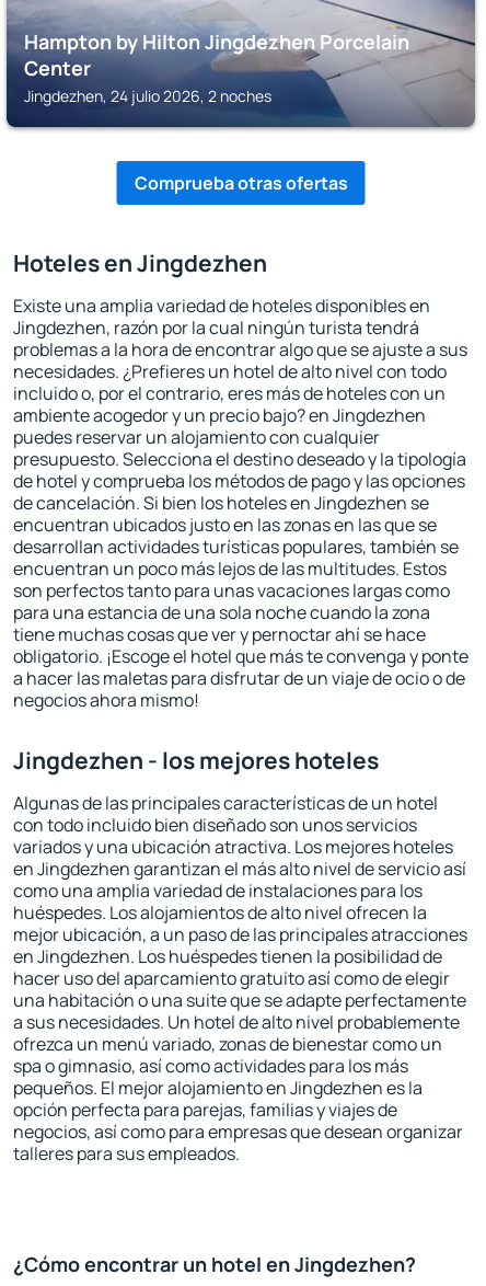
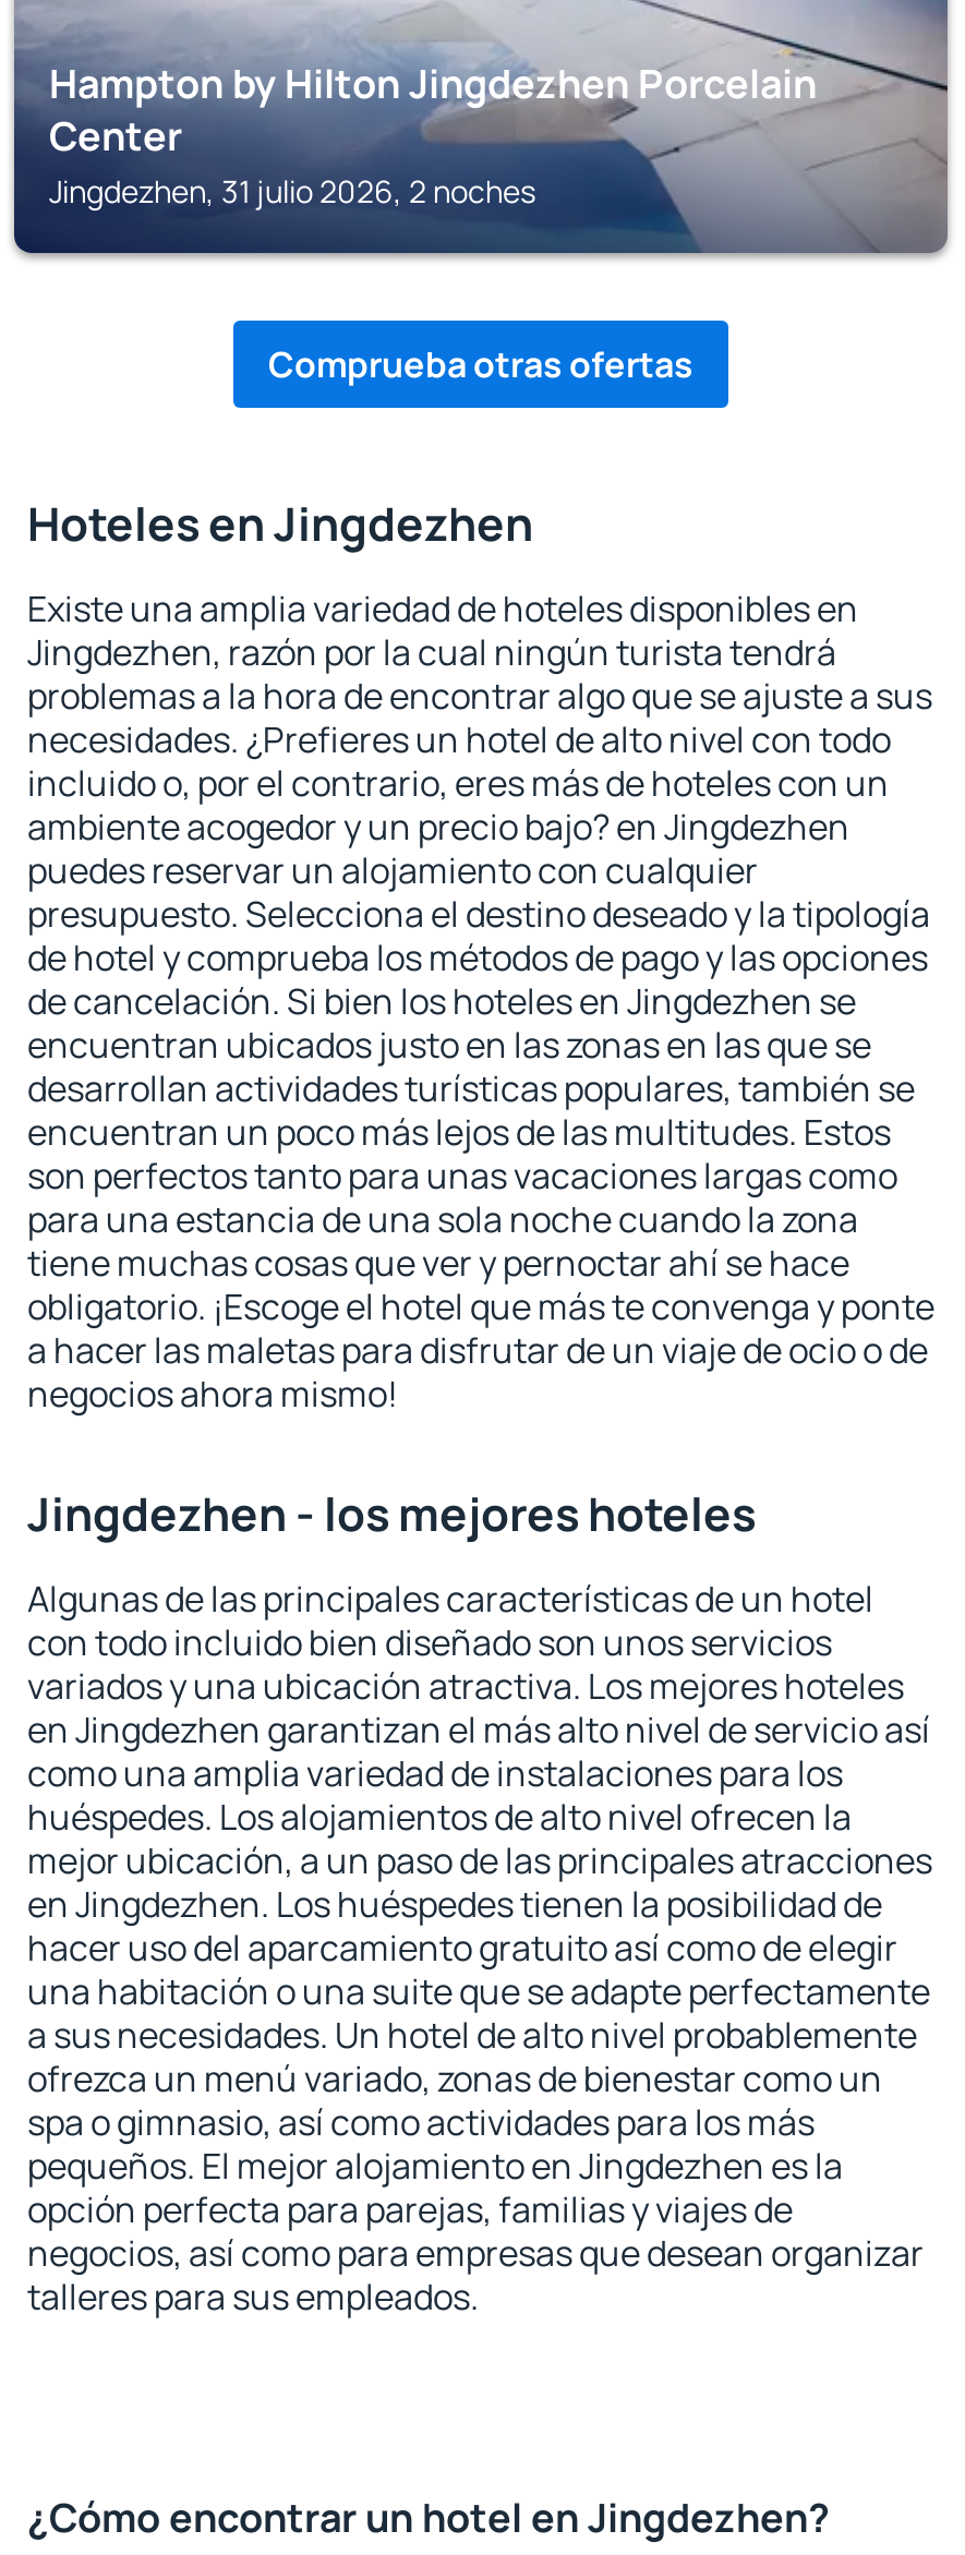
- Jingdezhen, 24 julio 2026, 2 noches
+ Jingdezhen, 31 julio 2026, 2 noches
